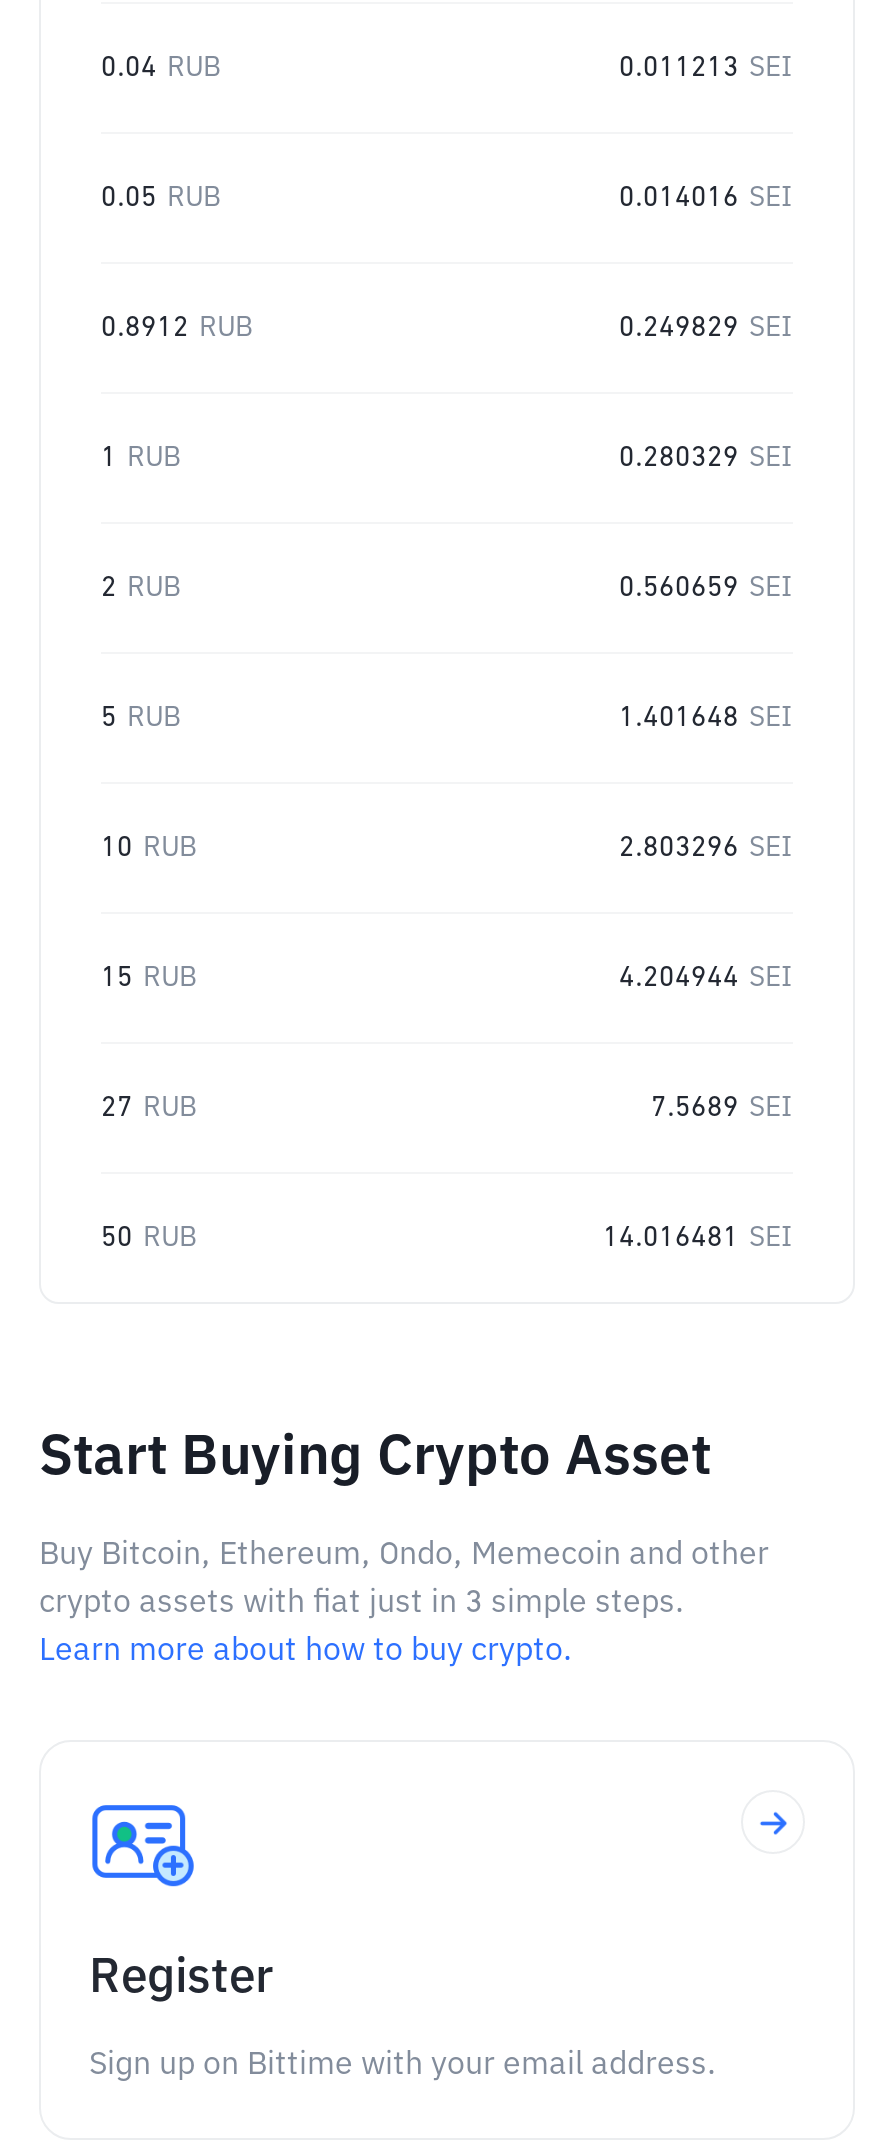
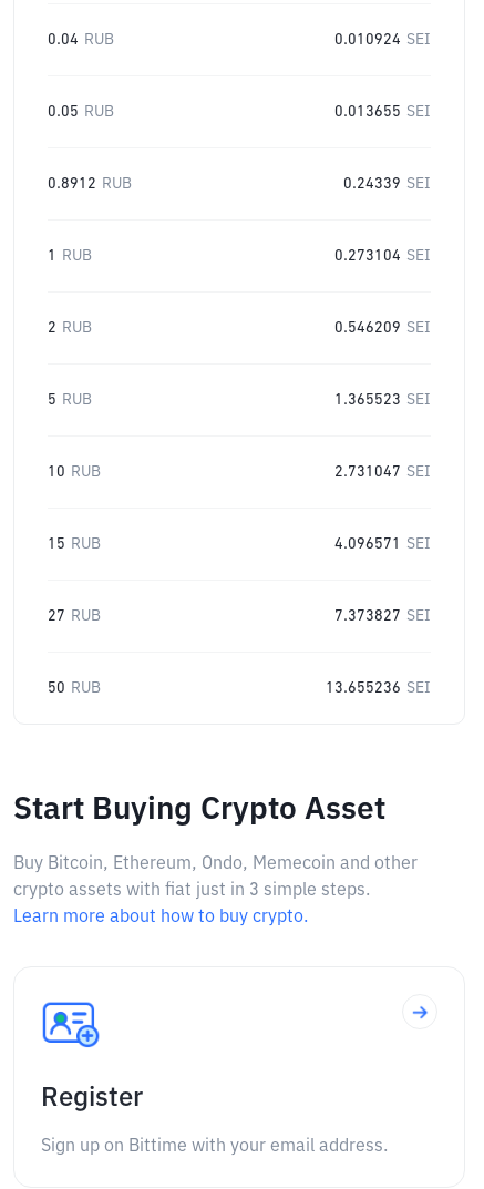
- 0.011213 SEI
+ 0.010924 SEI

- 0.014016 SEI
+ 0.013655 SEI

- 0.249829 SEI
+ 0.24339 SEI

- 0.280329 SEI
+ 0.273104 SEI

- 0.560659 SEI
+ 0.546209 SEI

- 1.401648 SEI
+ 1.365523 SEI

- 2.803296 SEI
+ 2.731047 SEI

- 4.204944 SEI
+ 4.096571 SEI

- 7.5689 SEI
+ 7.373827 SEI

- 14.016481 SEI
+ 13.655236 SEI
